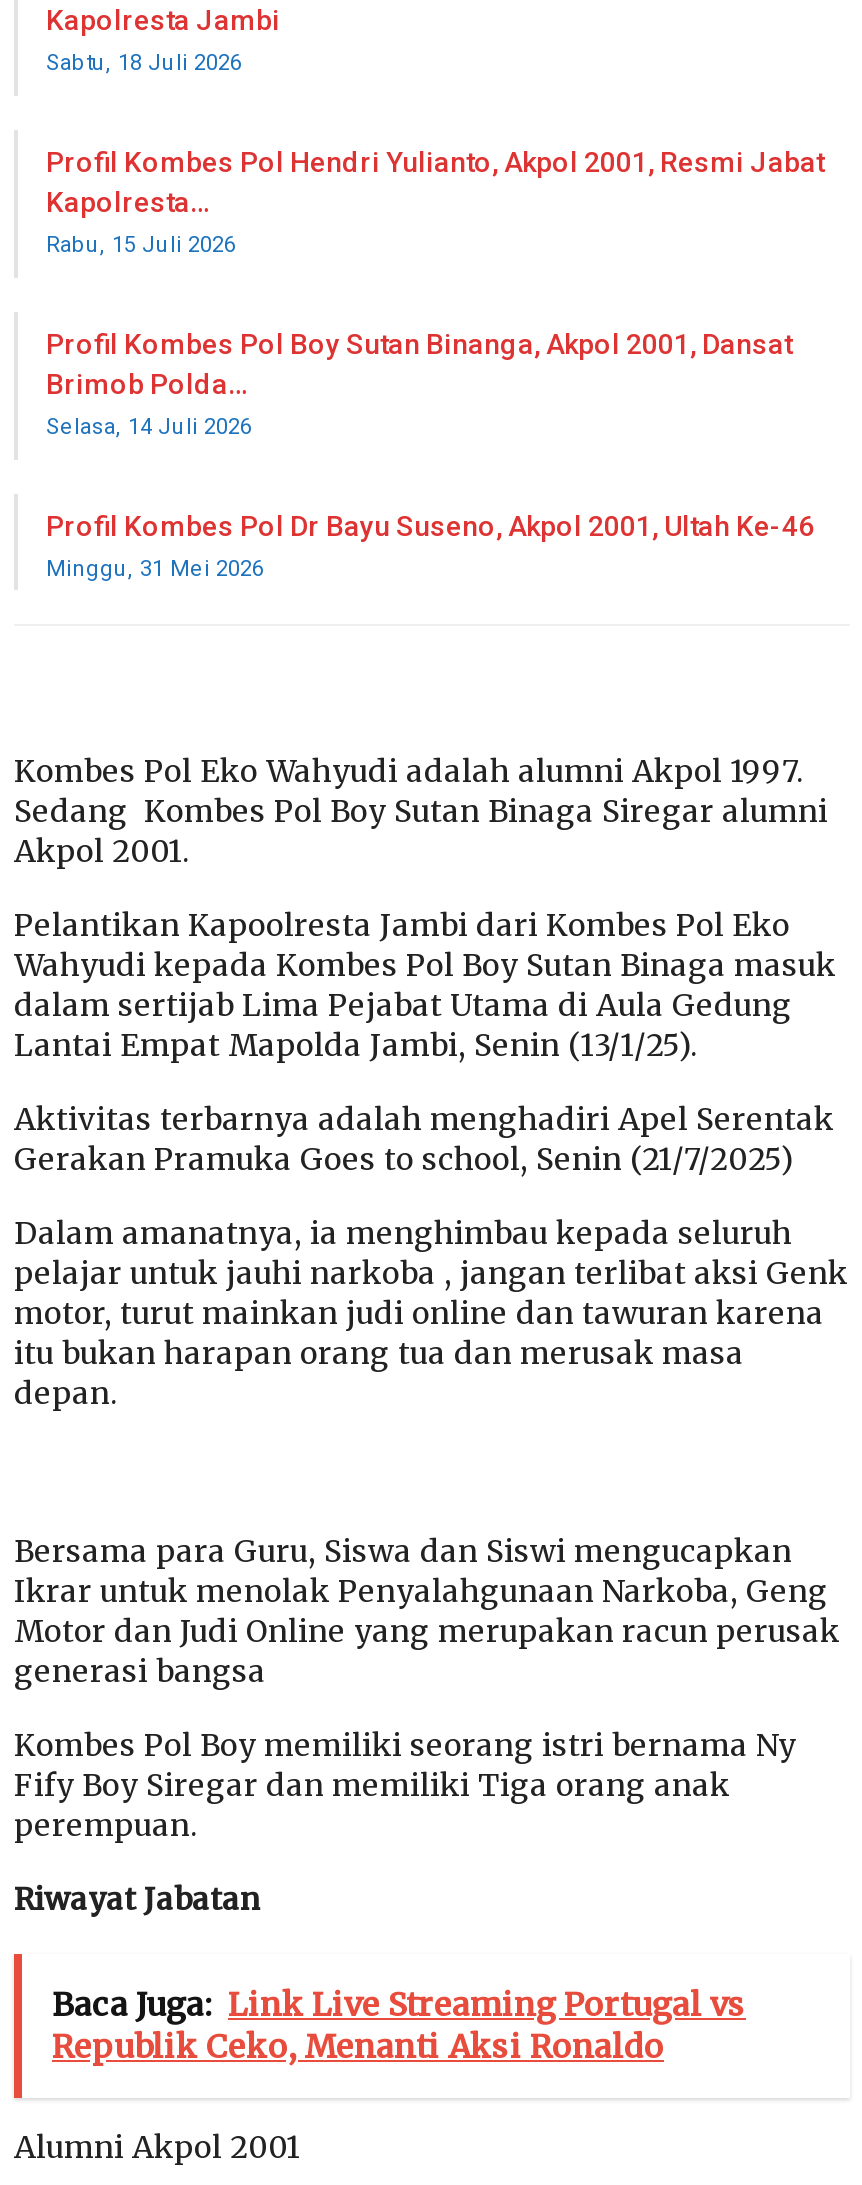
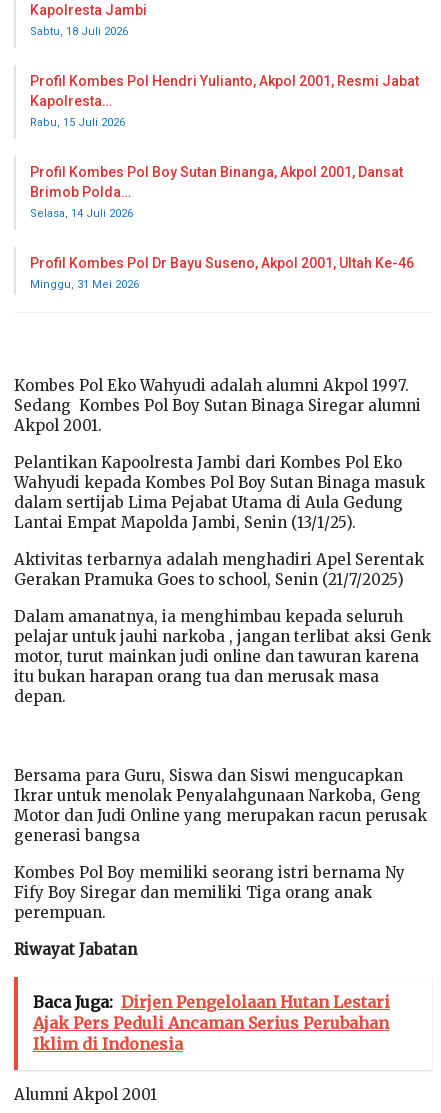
- Baca Juga: Link Live Streaming Portugal vs
- Republik Ceko, Menanti Aksi Ronaldo
+ Baca Juga: Dirjen Pengelolaan Hutan Lestari
+ Ajak Pers Peduli Ancaman Serius Perubahan
+ Iklim di Indonesia
